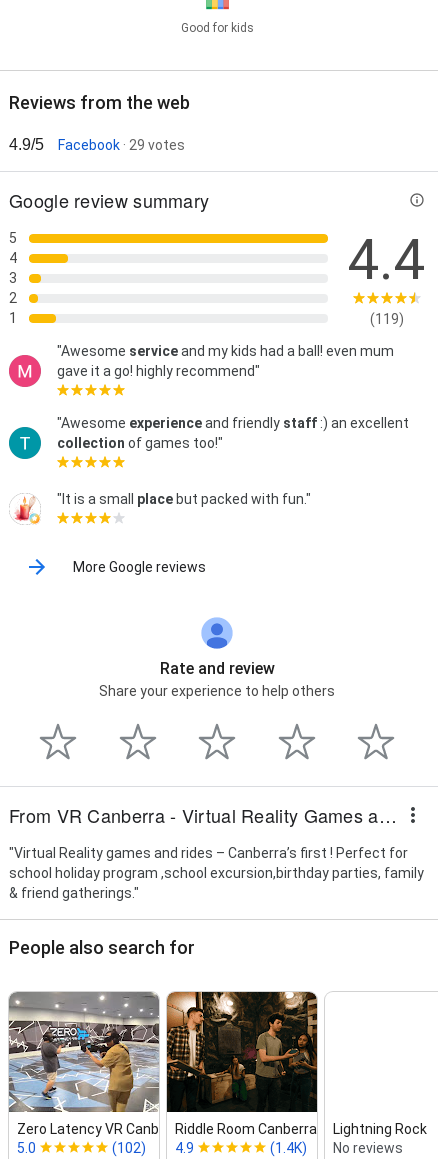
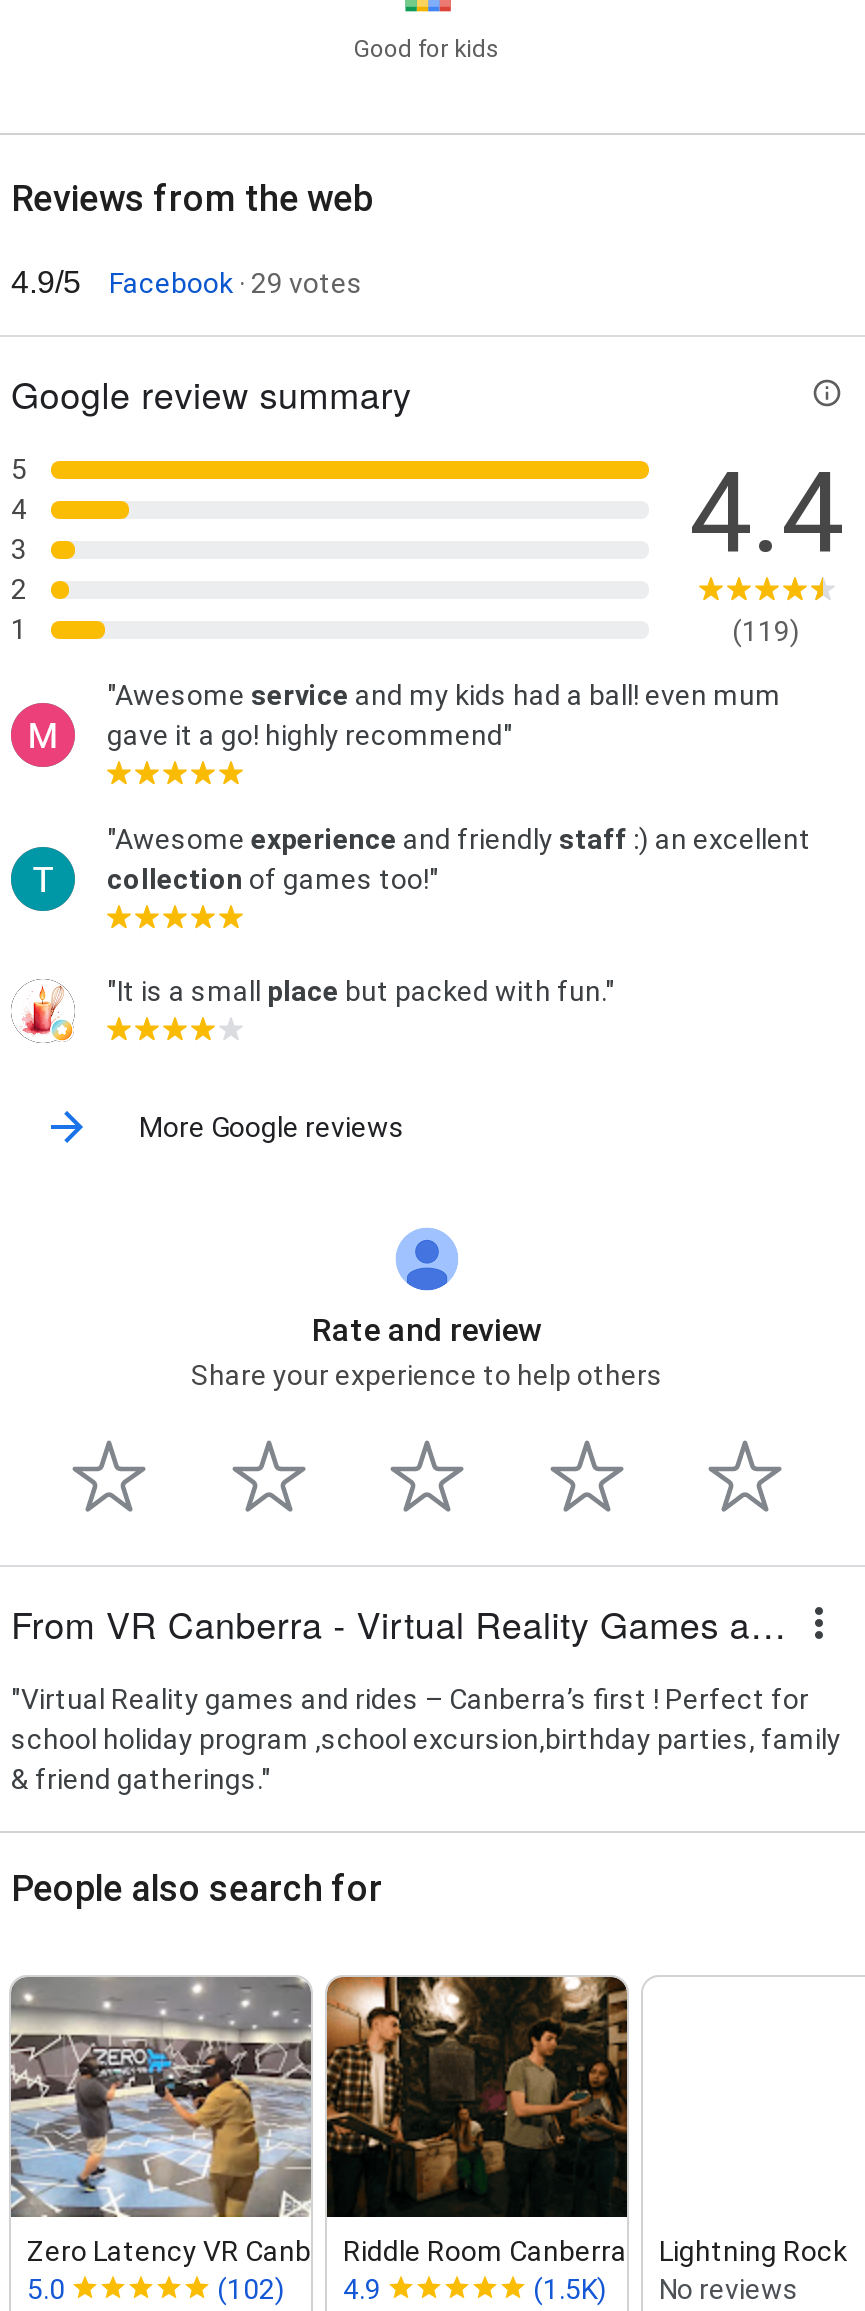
- (1.4K) No reviews
+ (1.5K) No reviews
